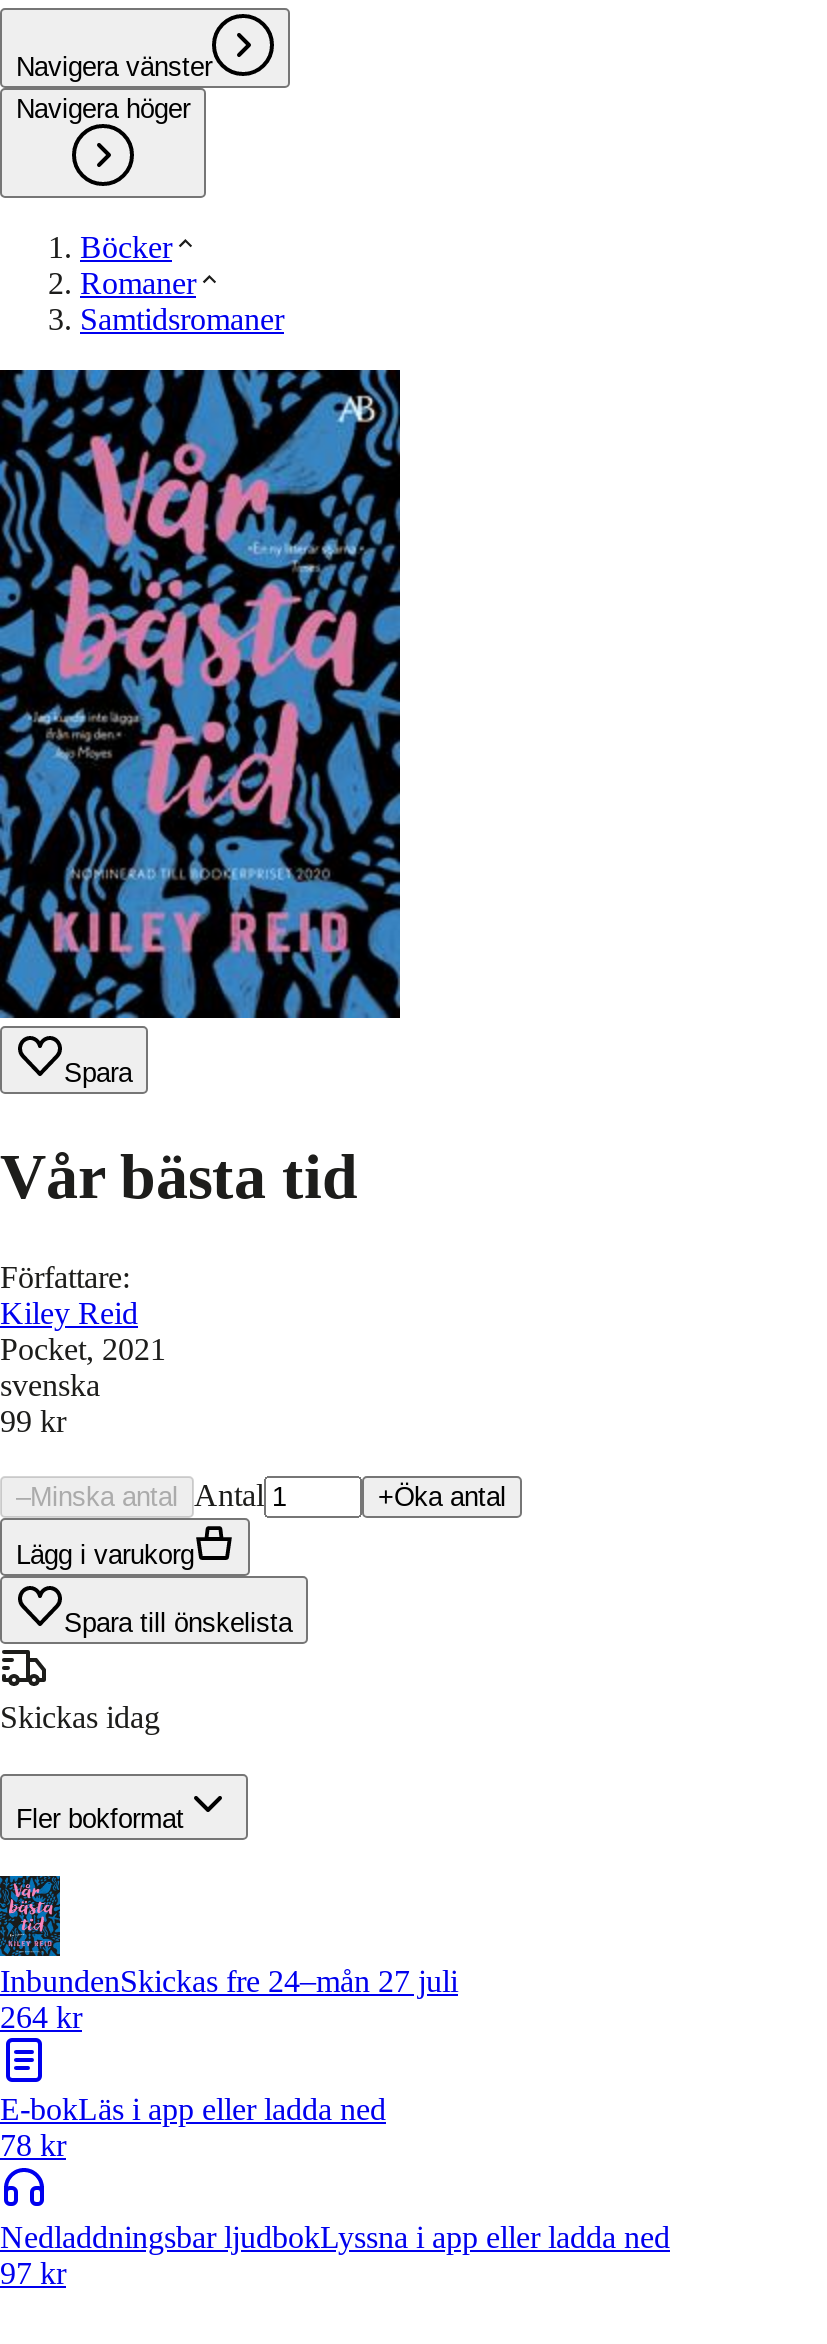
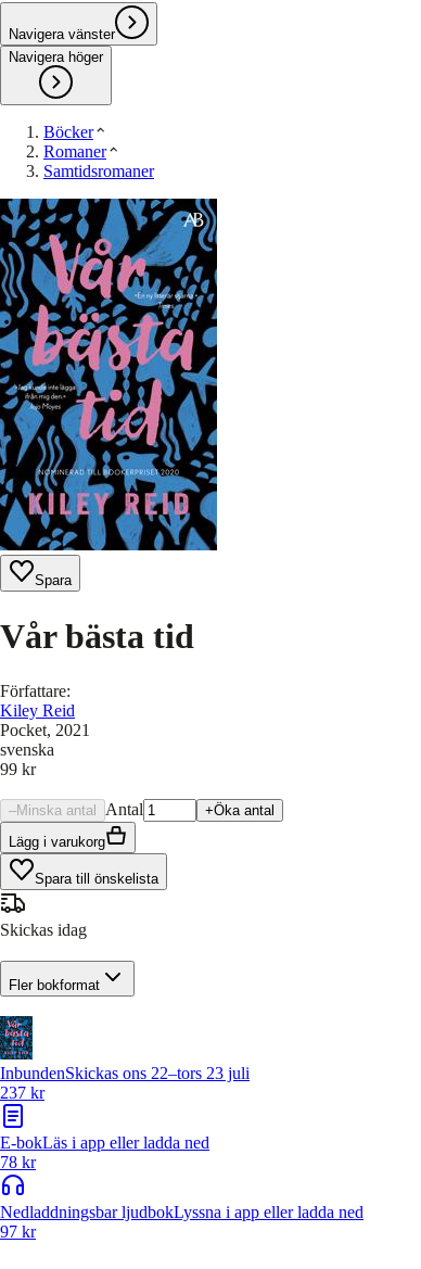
- InbundenSkickas fre 24–mån 27 juli
+ InbundenSkickas ons 22–tors 23 juli

- 264 kr
+ 237 kr
